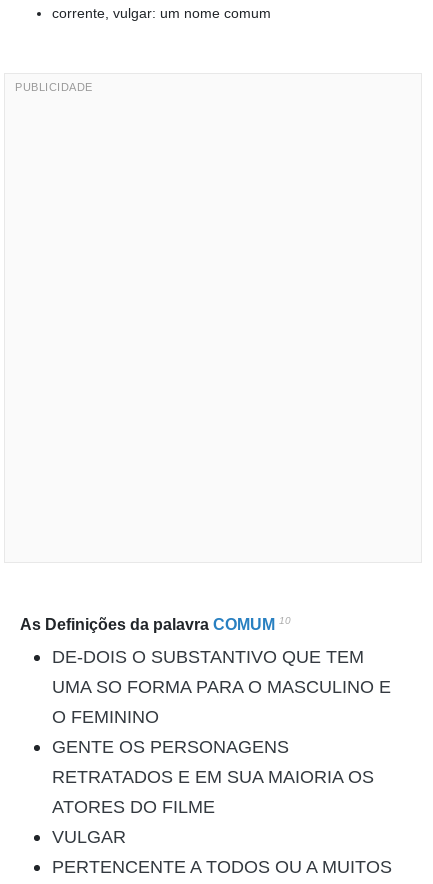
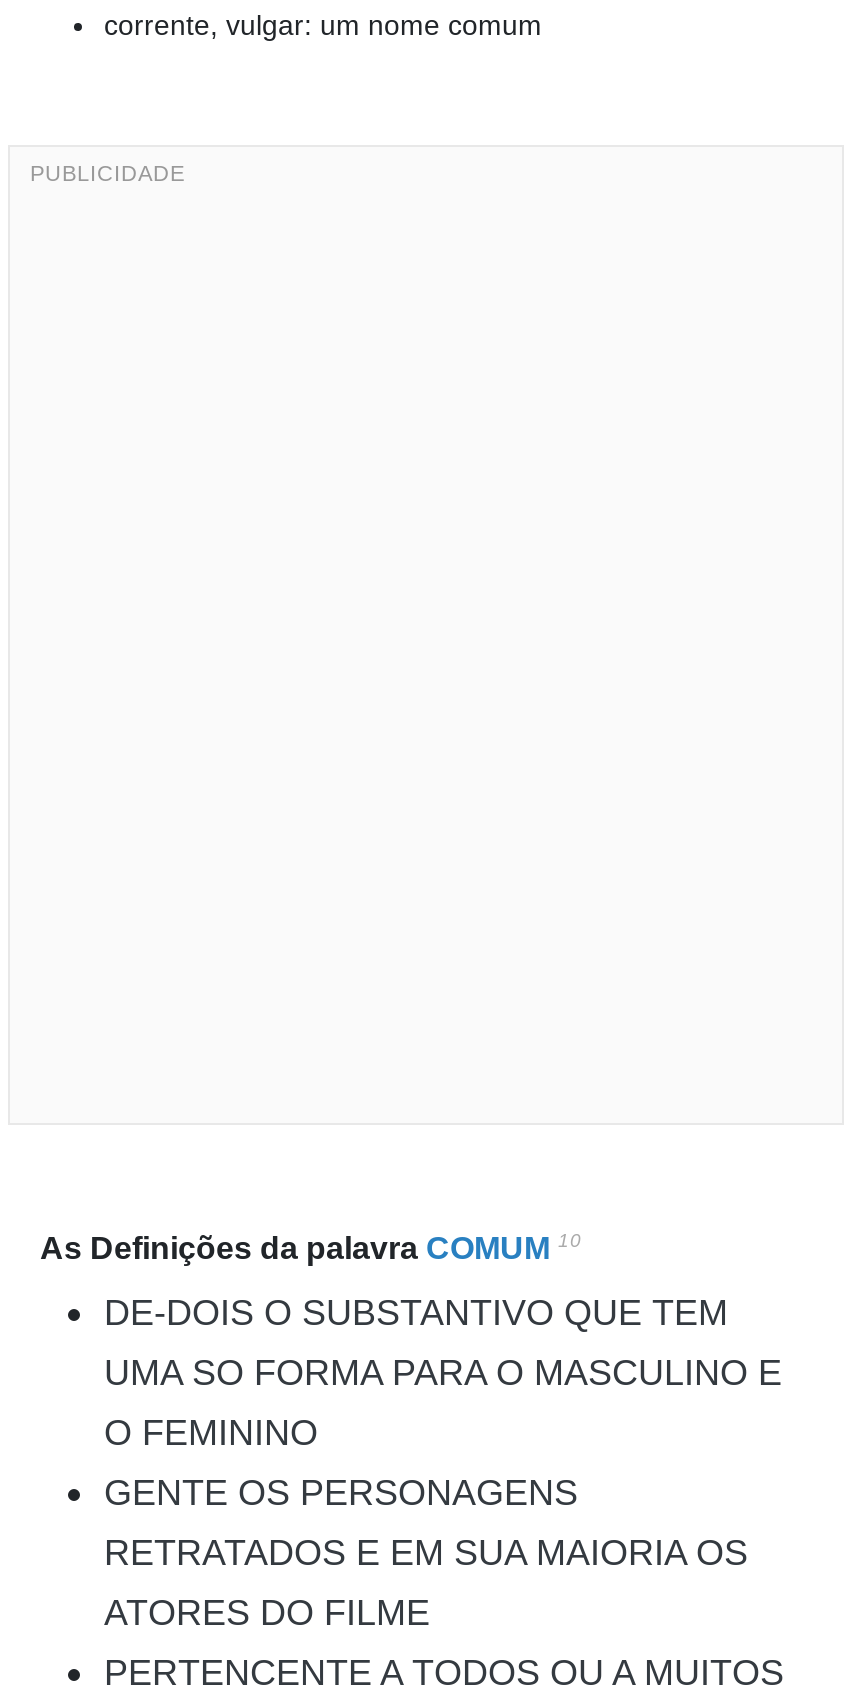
- VULGAR
